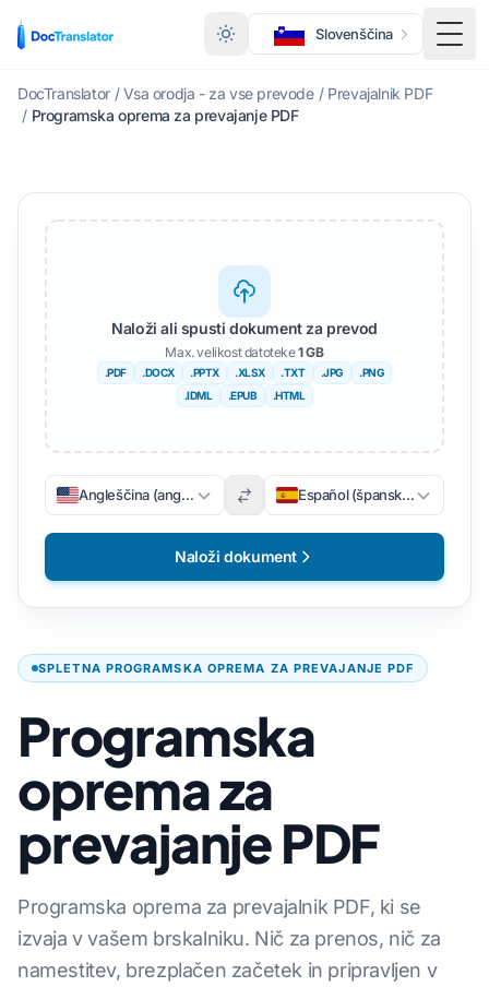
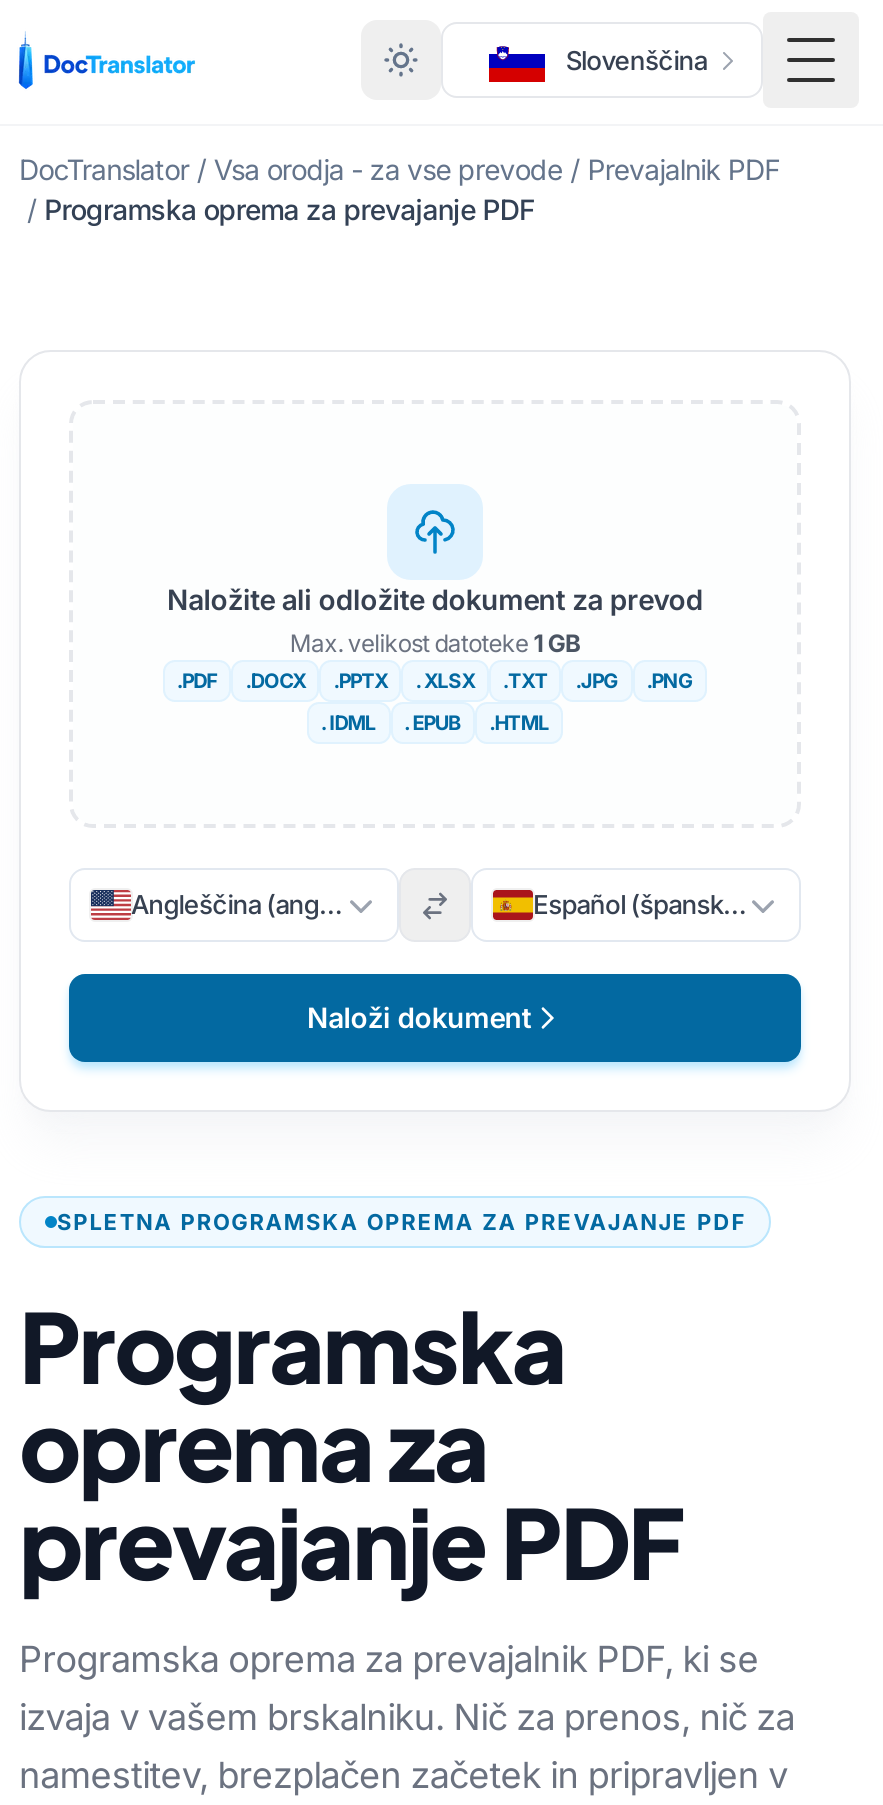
- Naloži ali spusti dokument za prevod
+ Naložite ali odložite dokument za prevod

- .XLSX
+ . XLSX
